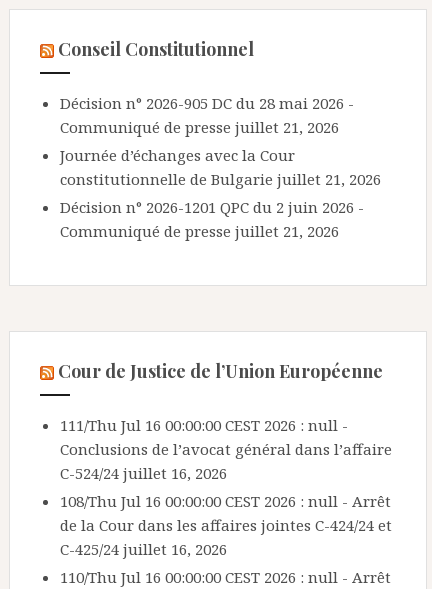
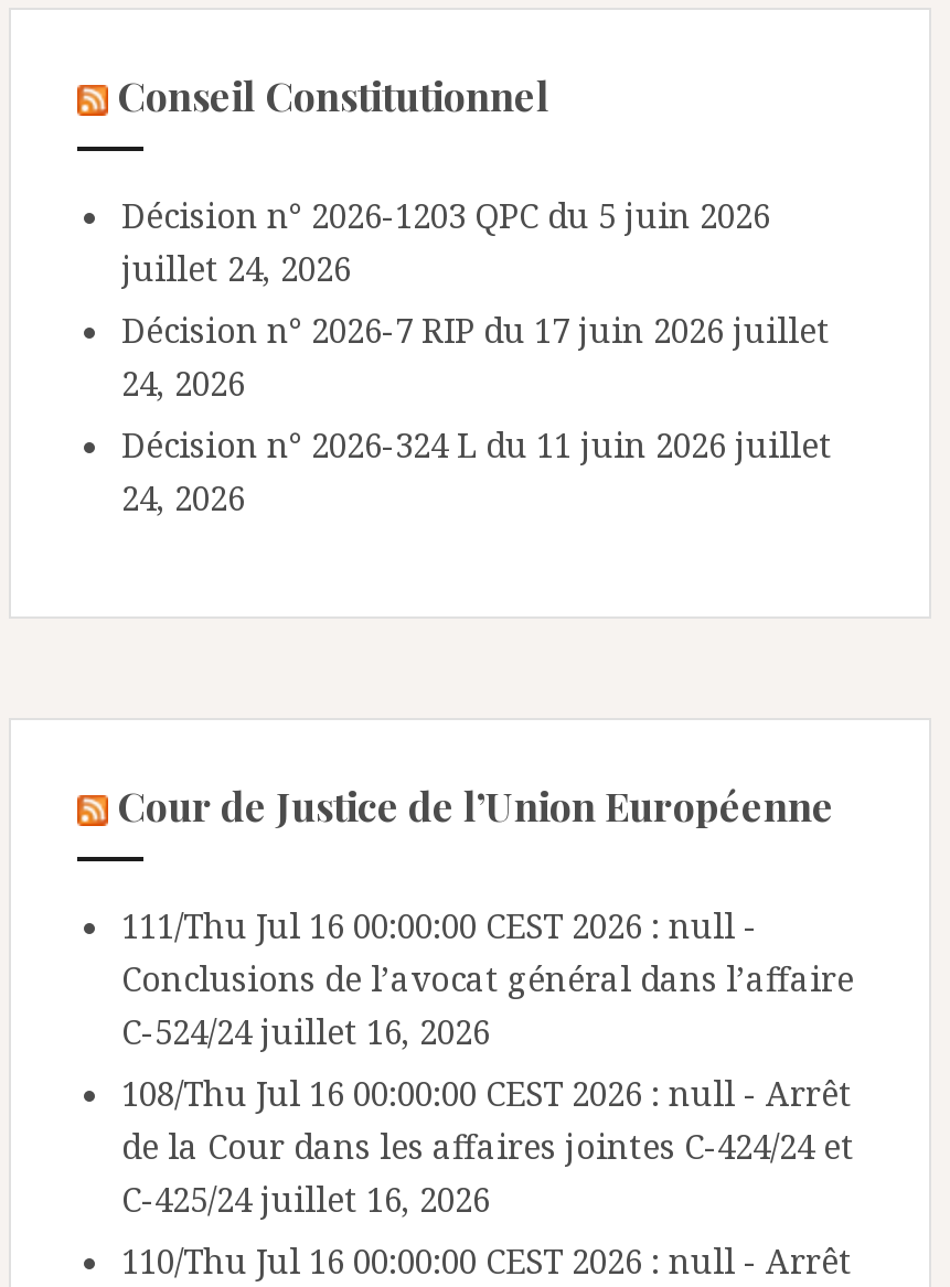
- Décision n° 2026-905 DC du 28 mai 2026 -
- Communiqué de presse juillet 21, 2026
- Journée d’échanges avec la Cour
- constitutionnelle de Bulgarie juillet 21, 2026
- Décision n° 2026-1201 QPC du 2 juin 2026 -
- Communiqué de presse juillet 21, 2026
+ Décision n° 2026-1203 QPC du 5 juin 2026
+ juillet 24, 2026
+ Décision n° 2026-7 RIP du 17 juin 2026 juillet
+ 24, 2026
+ Décision n° 2026-324 L du 11 juin 2026 juillet
+ 24, 2026
